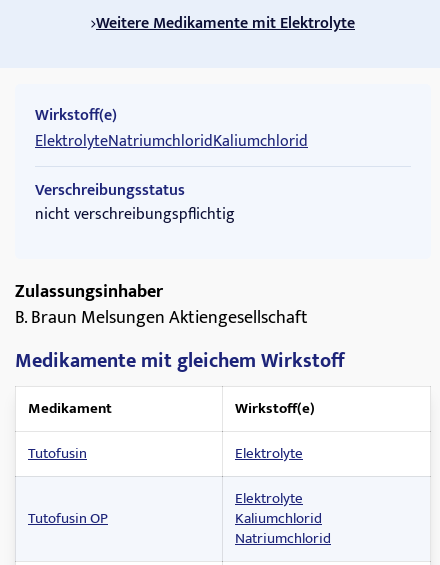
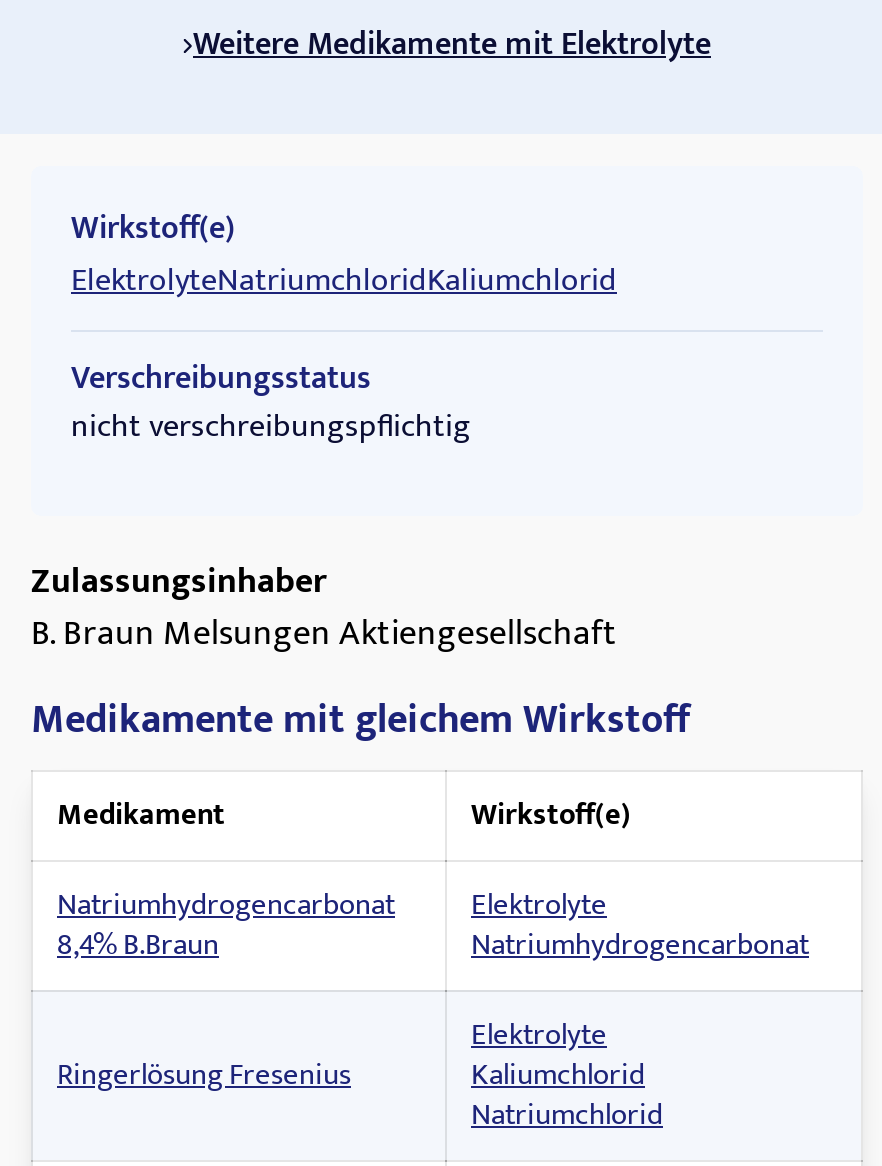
- Tutofusin
+ Natriumhydrogencarbonat
+ 8,4% B.Braun

- Tutofusin OP
+ Natriumhydrogencarbonat
+ Ringerlösung Fresenius
